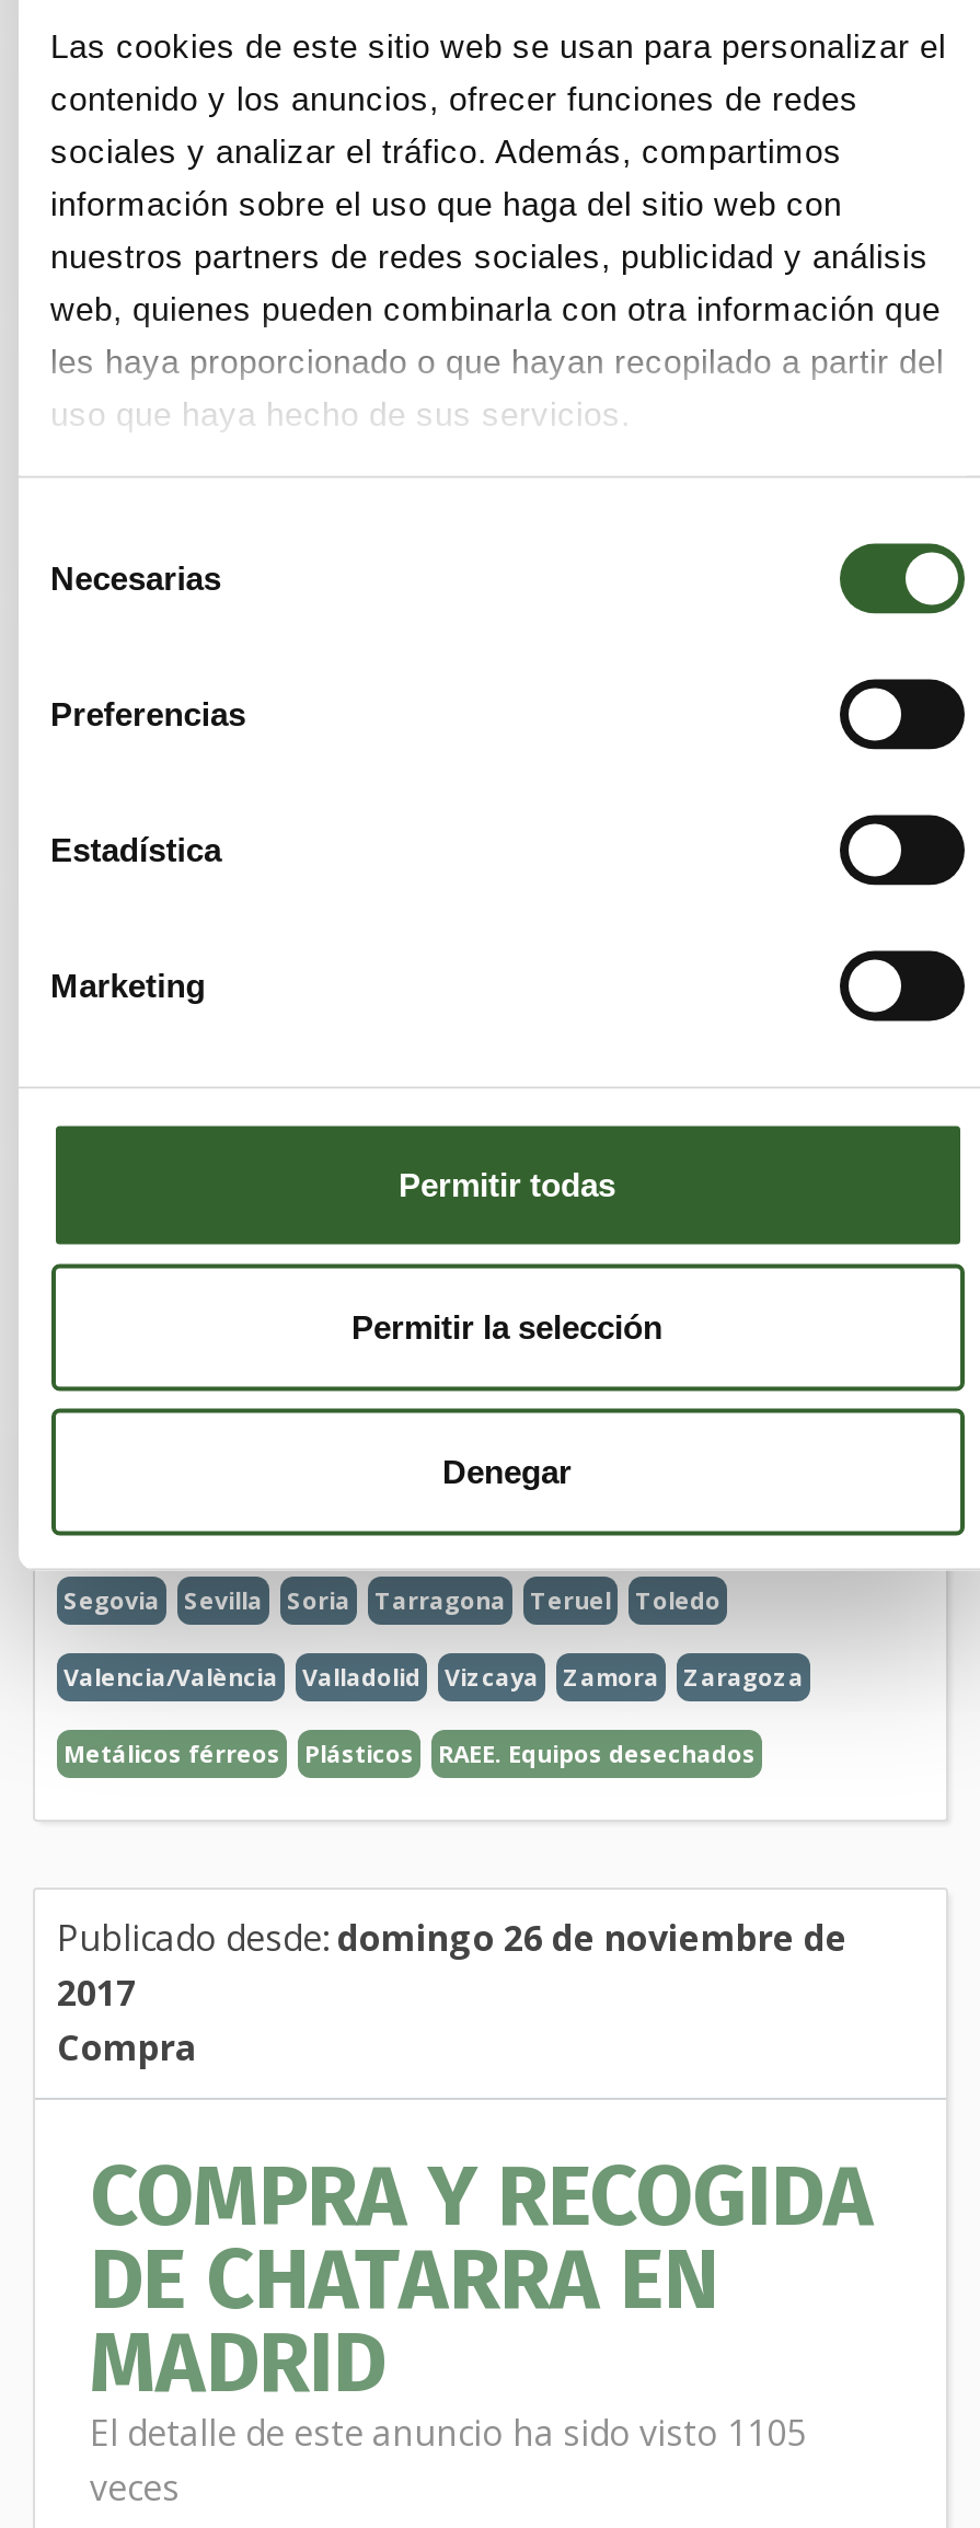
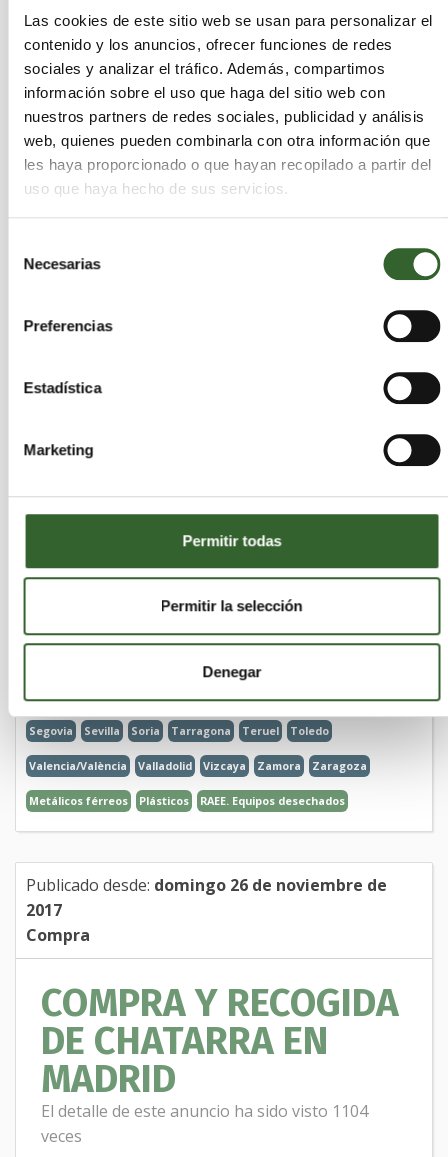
- El detalle de este anuncio ha sido visto 1105
+ El detalle de este anuncio ha sido visto 1104
